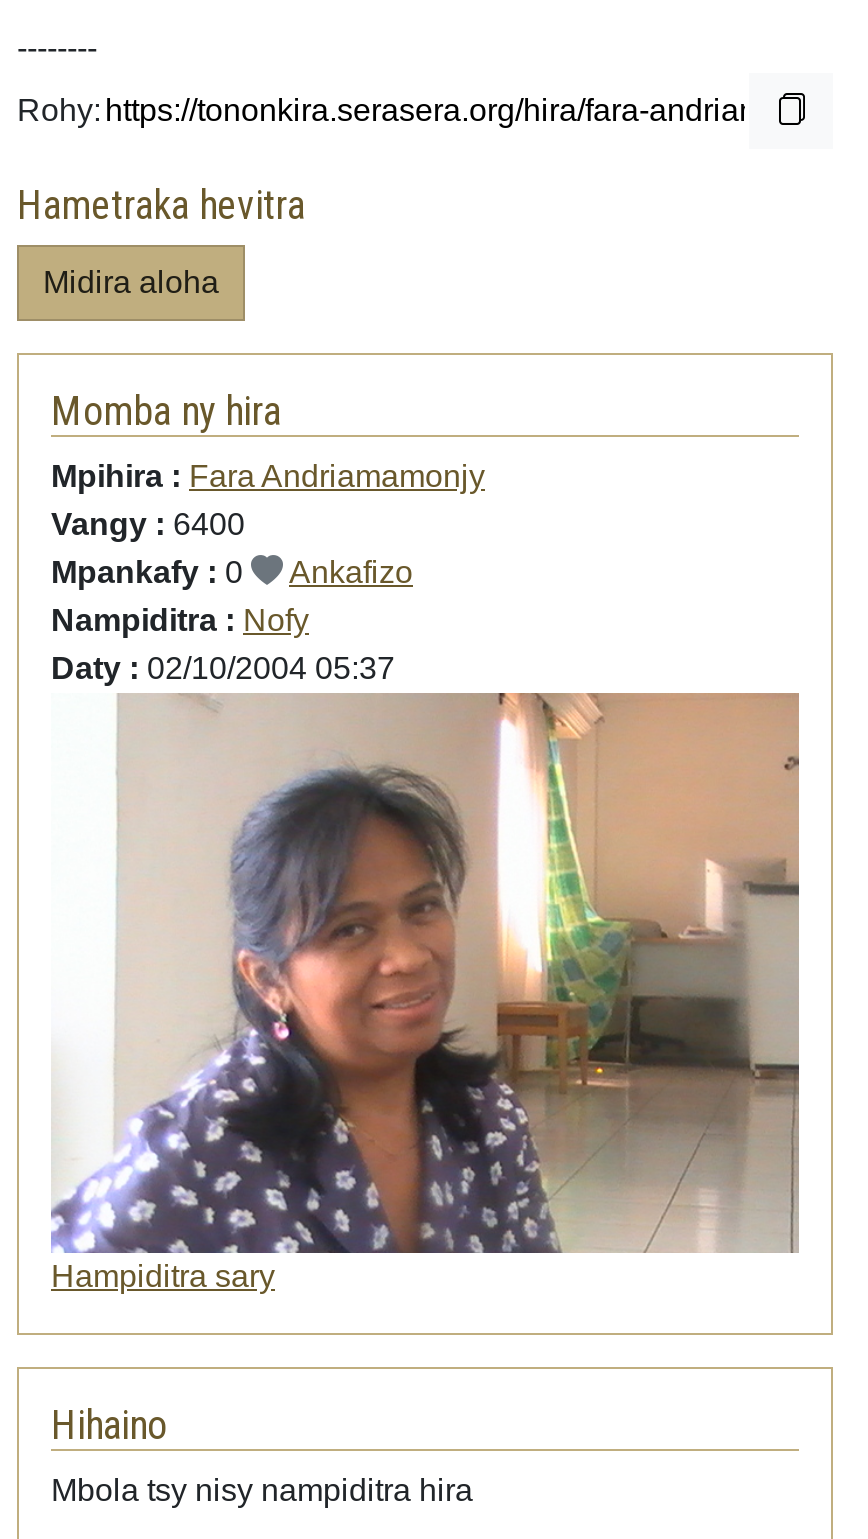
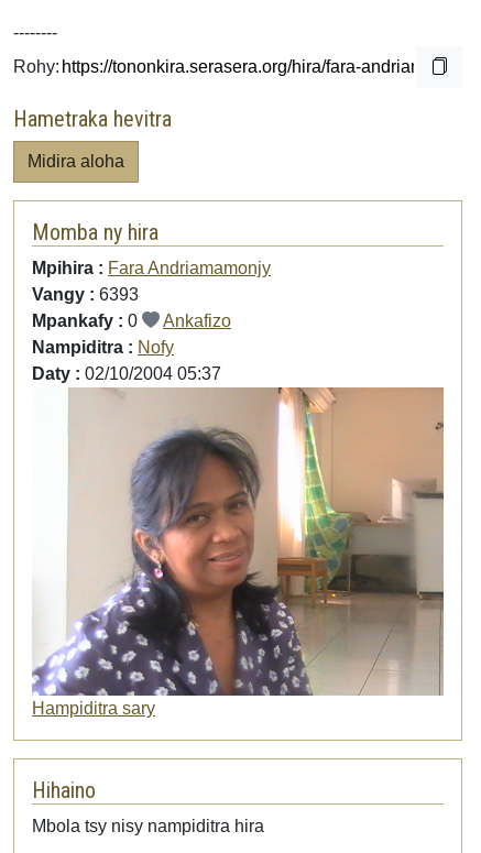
- Vangy : 6400
+ Vangy : 6393
